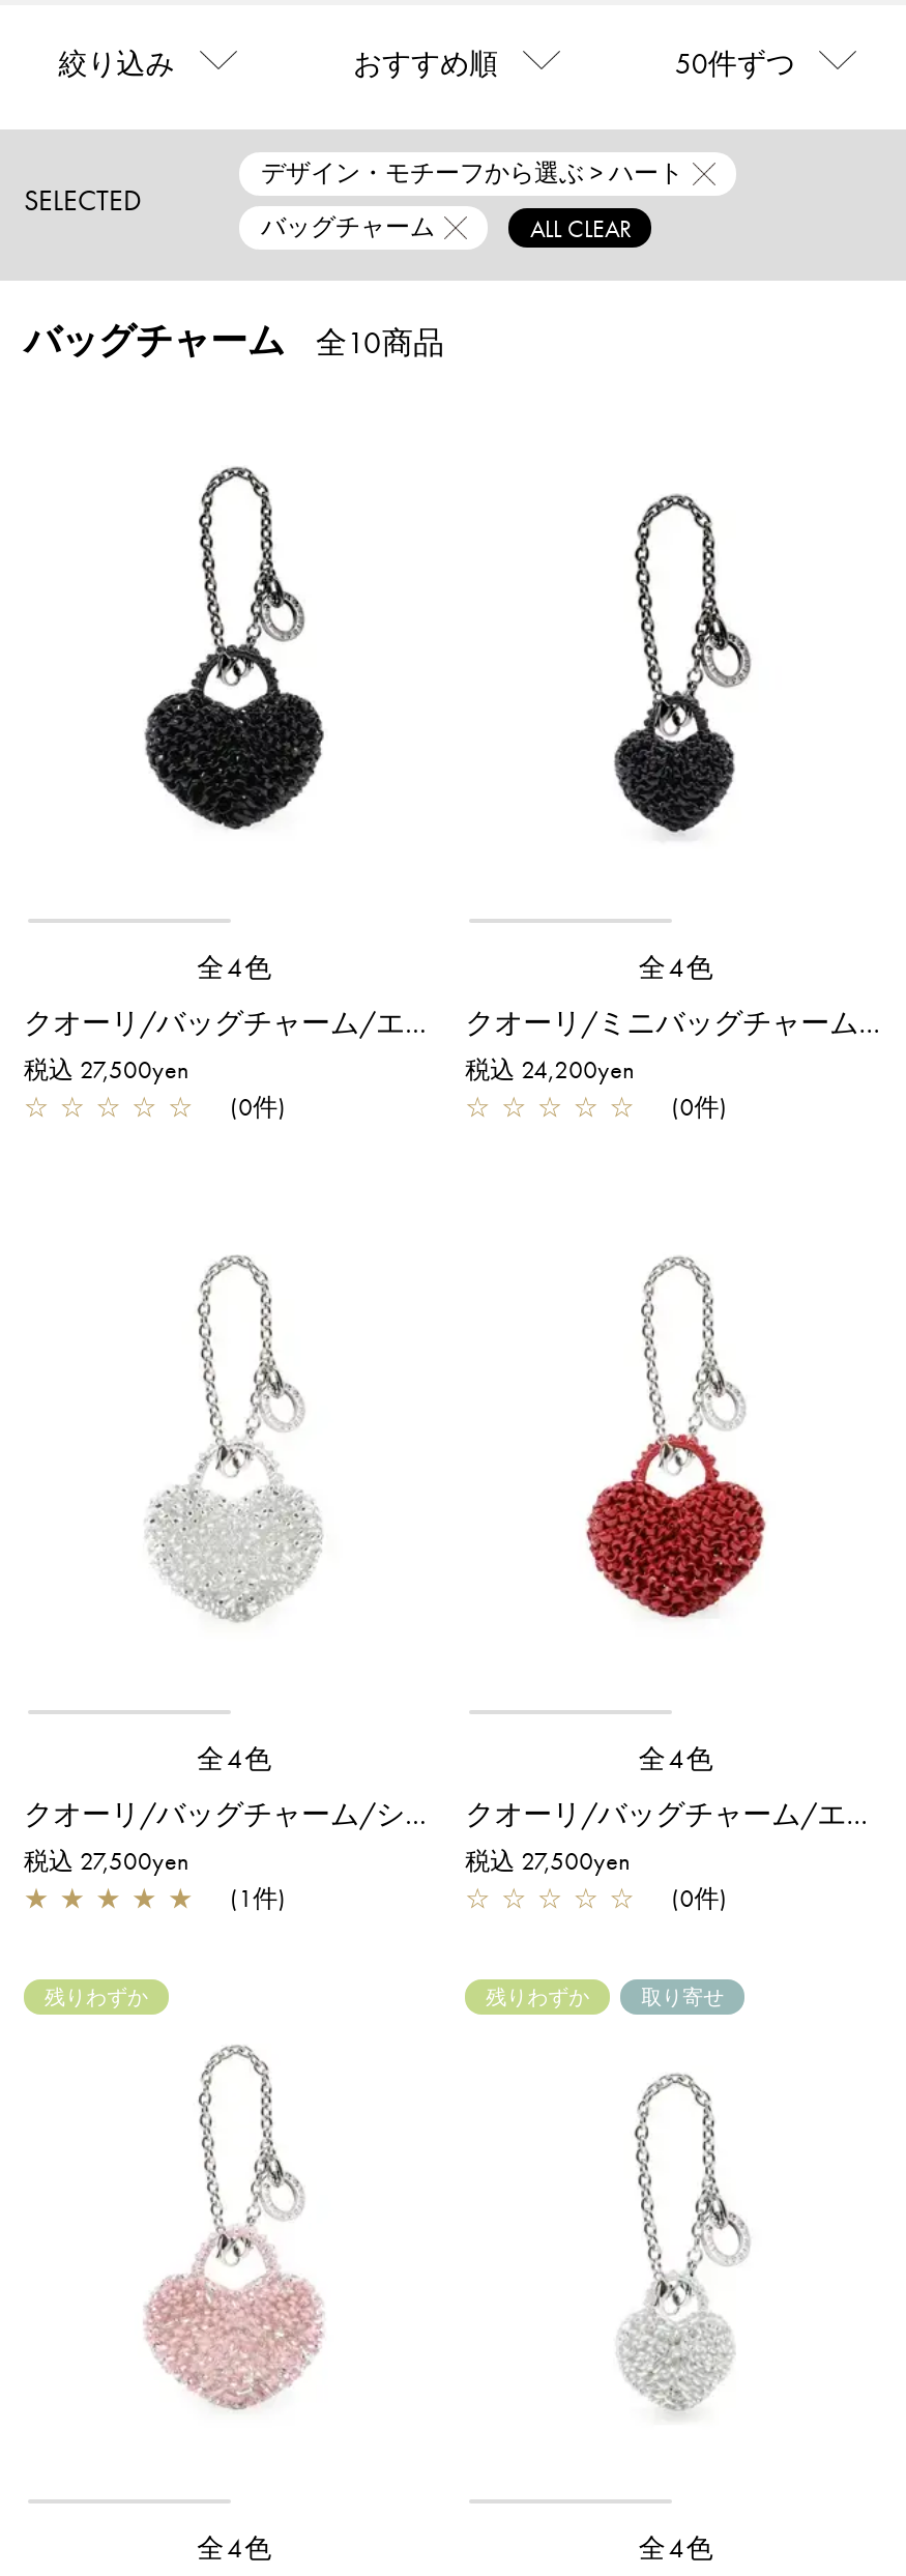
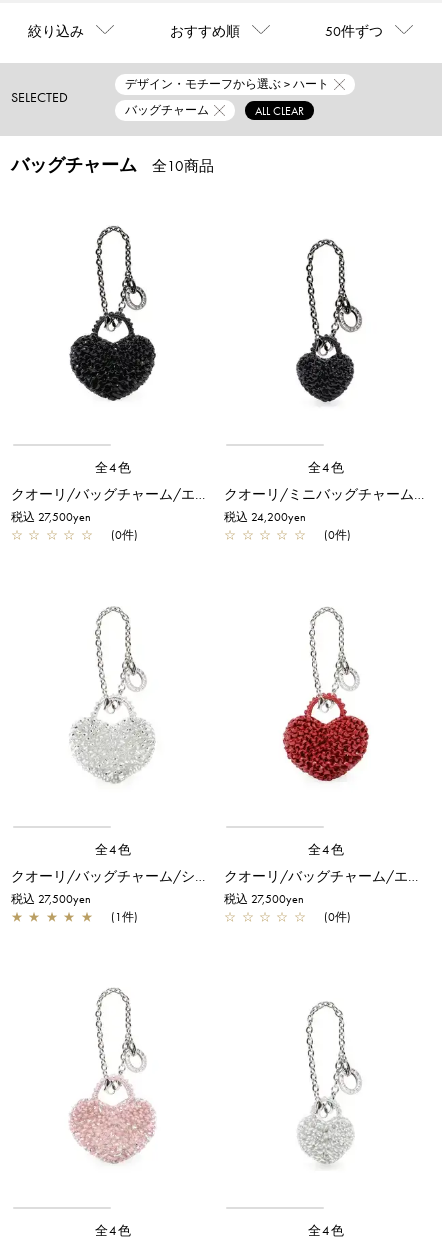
- 残りわずか

- 残りわずか
- 取り寄せ
